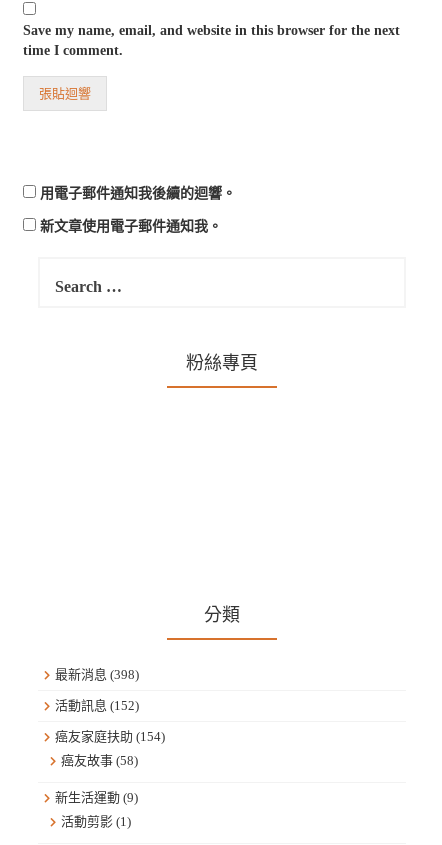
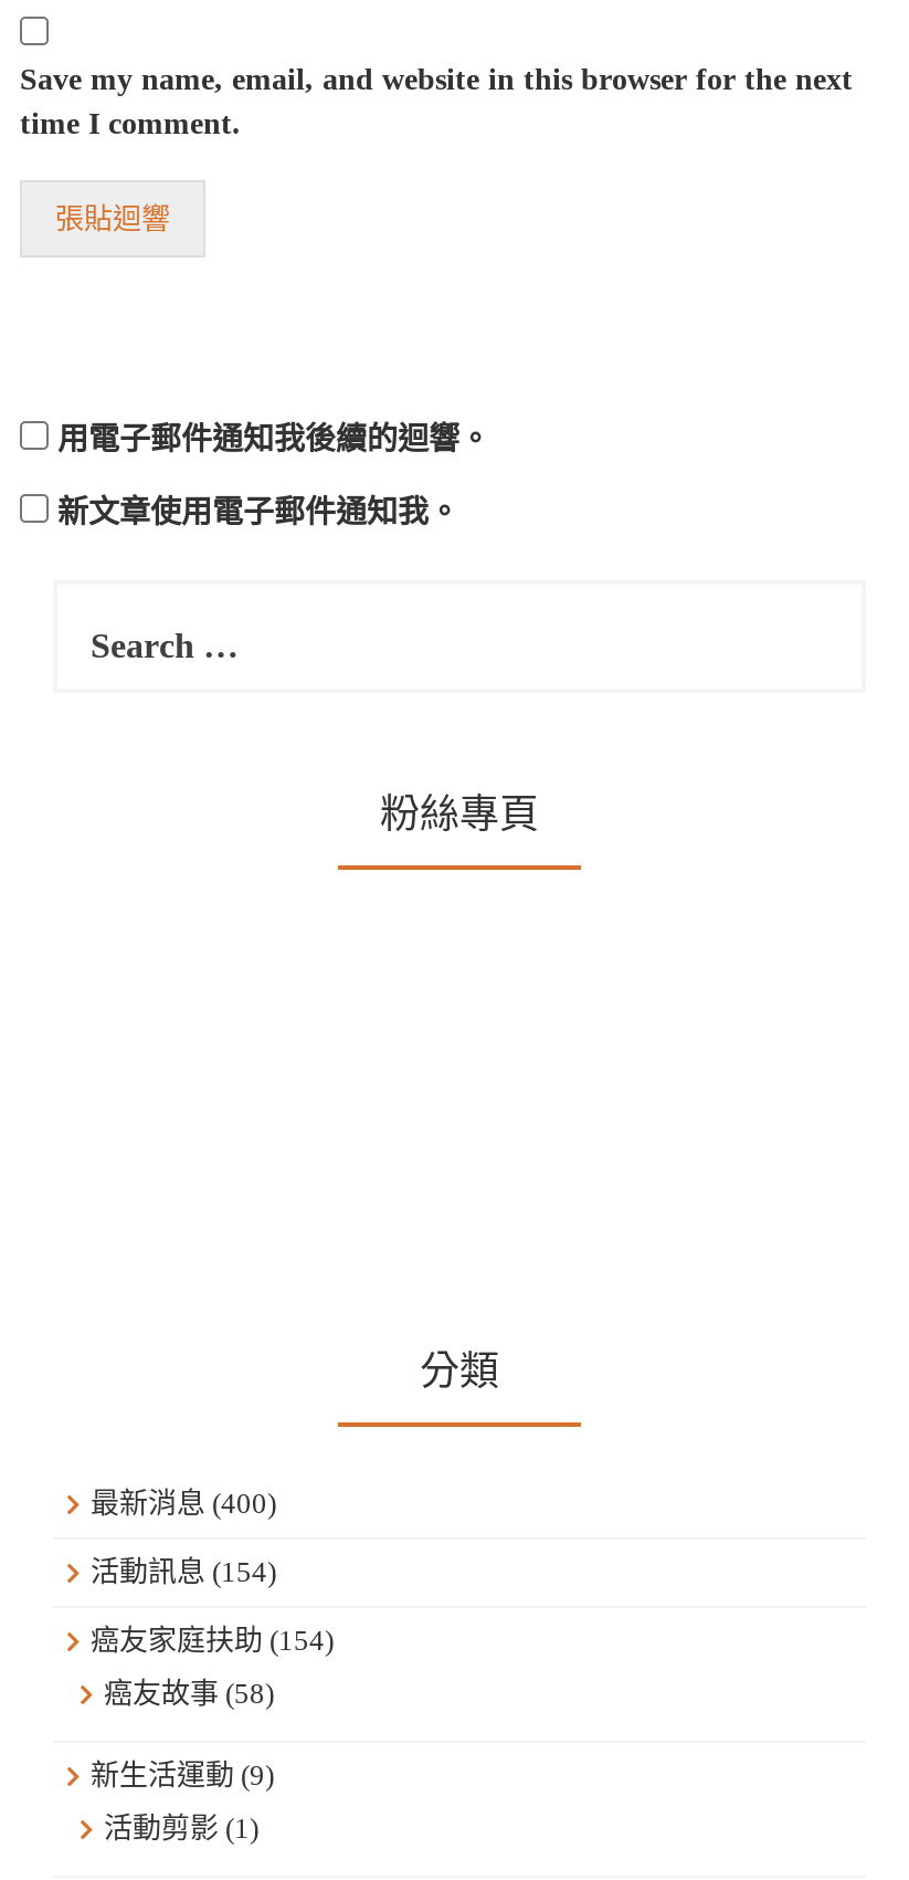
- 最新消息(398)
+ 最新消息(400)

- 活動訊息(152)
+ 活動訊息(154)
